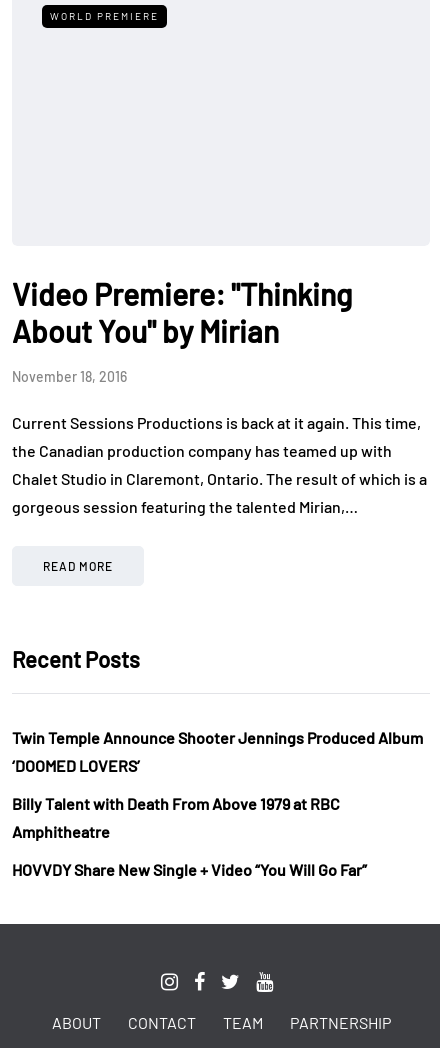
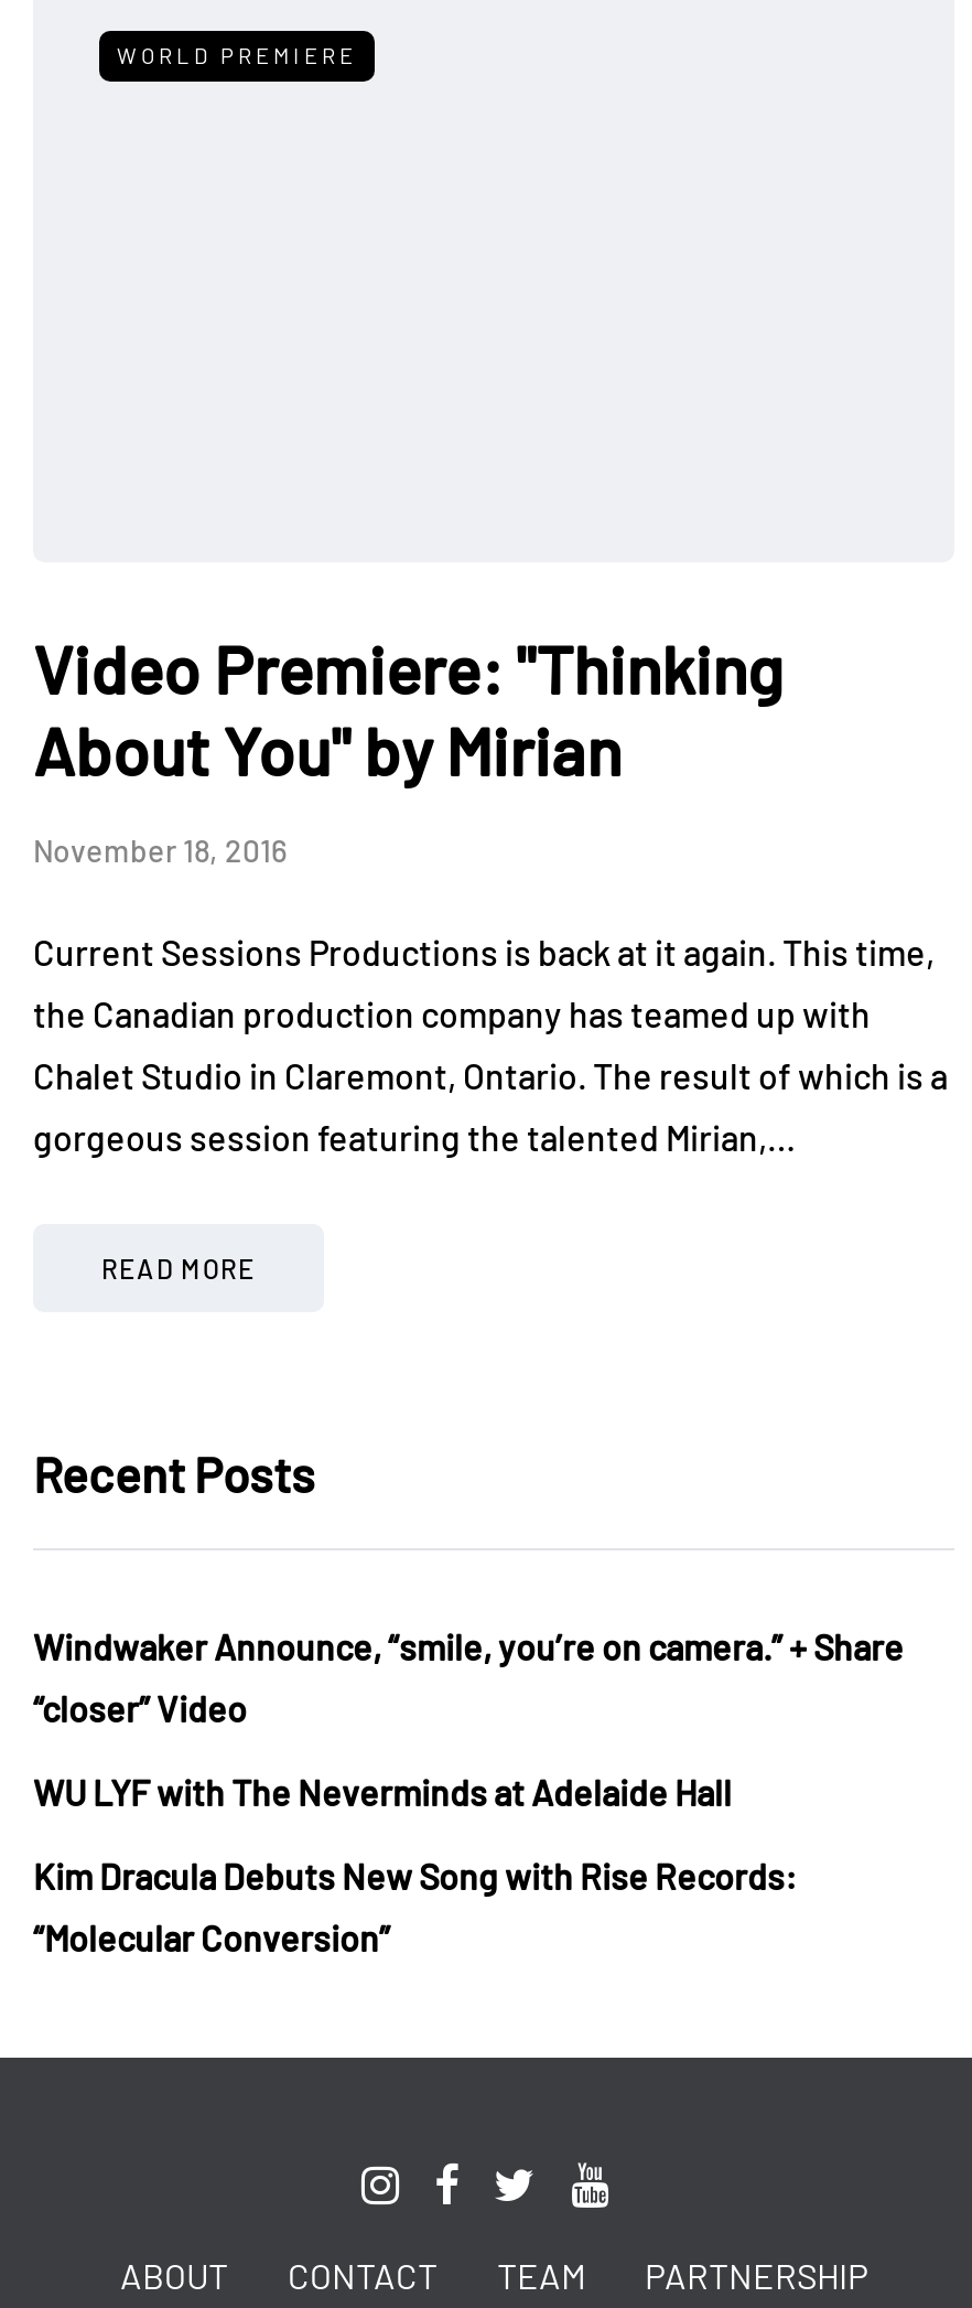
- Twin Temple Announce Shooter Jennings Produced Album
+ Windwaker Announce, “smile, you’re on camera.” + Share

- ‘DOOMED LOVERS’
+ “closer” Video

- Billy Talent with Death From Above 1979 at RBC
+ WU LYF with The Neverminds at Adelaide Hall

- Amphitheatre
+ Kim Dracula Debuts New Song with Rise Records:

- HOVVDY Share New Single + Video “You Will Go Far”
+ “Molecular Conversion”
